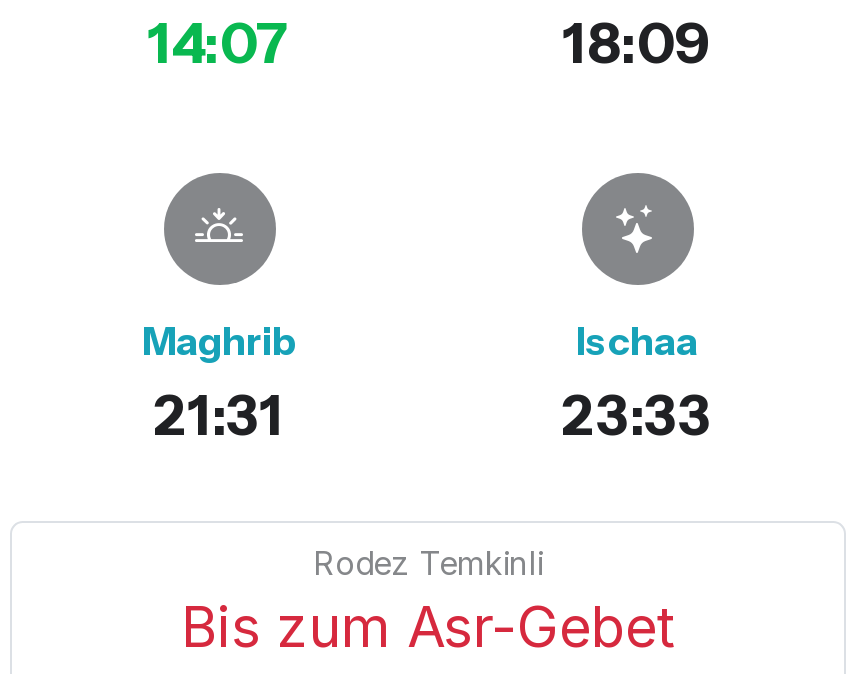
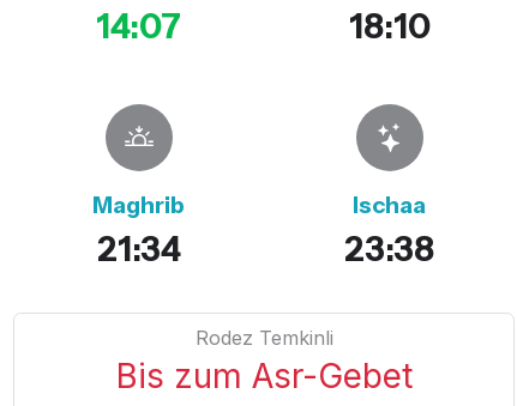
- 18:09
+ 18:10

- 21:31
+ 21:34

- 23:33
+ 23:38
